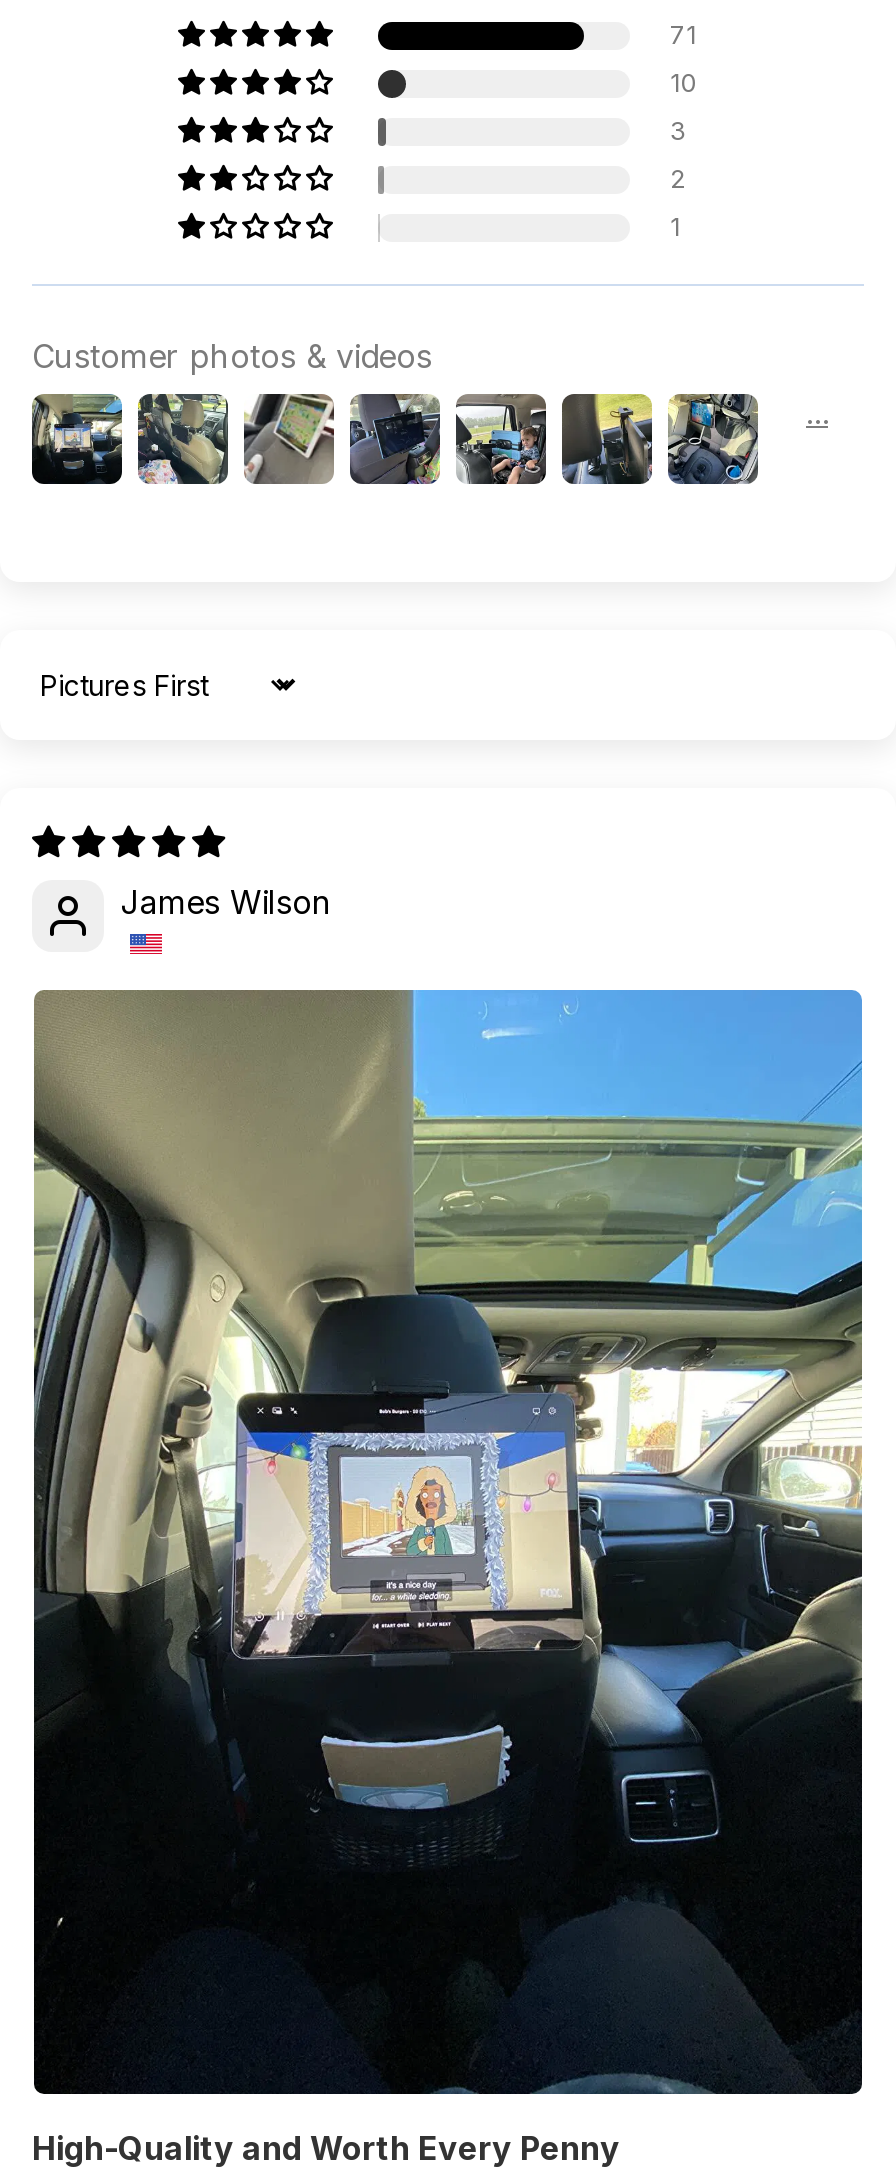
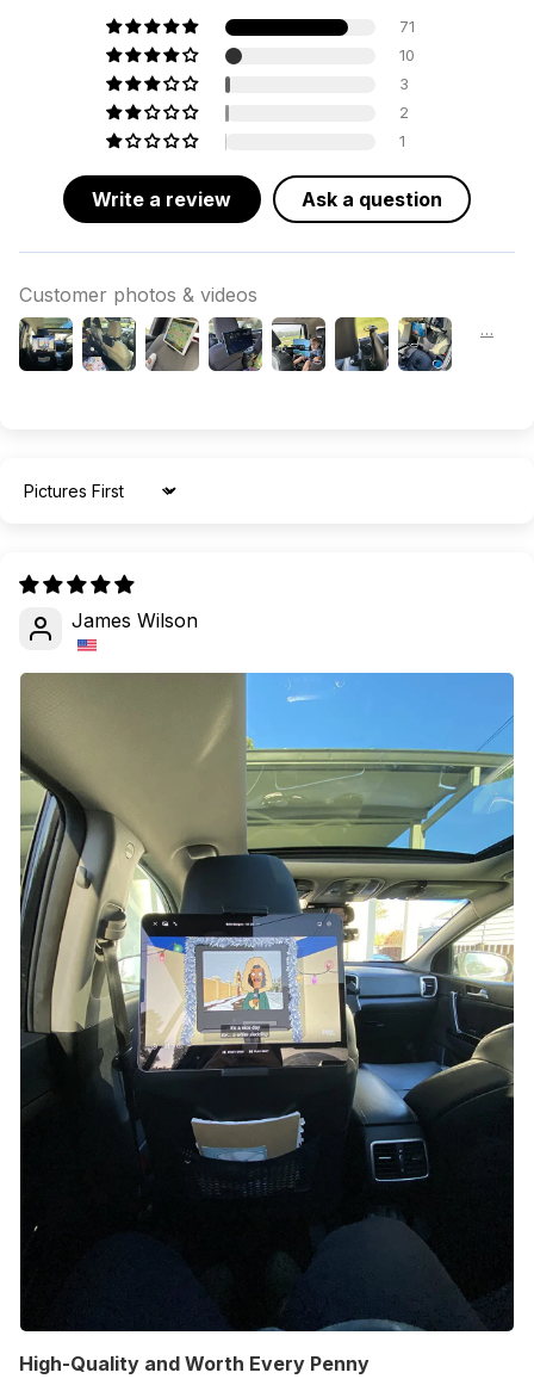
+ Write a review
+ Ask a question
